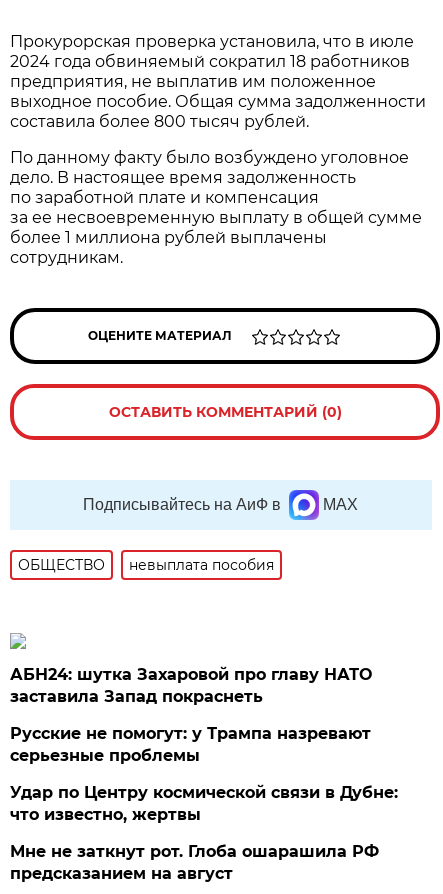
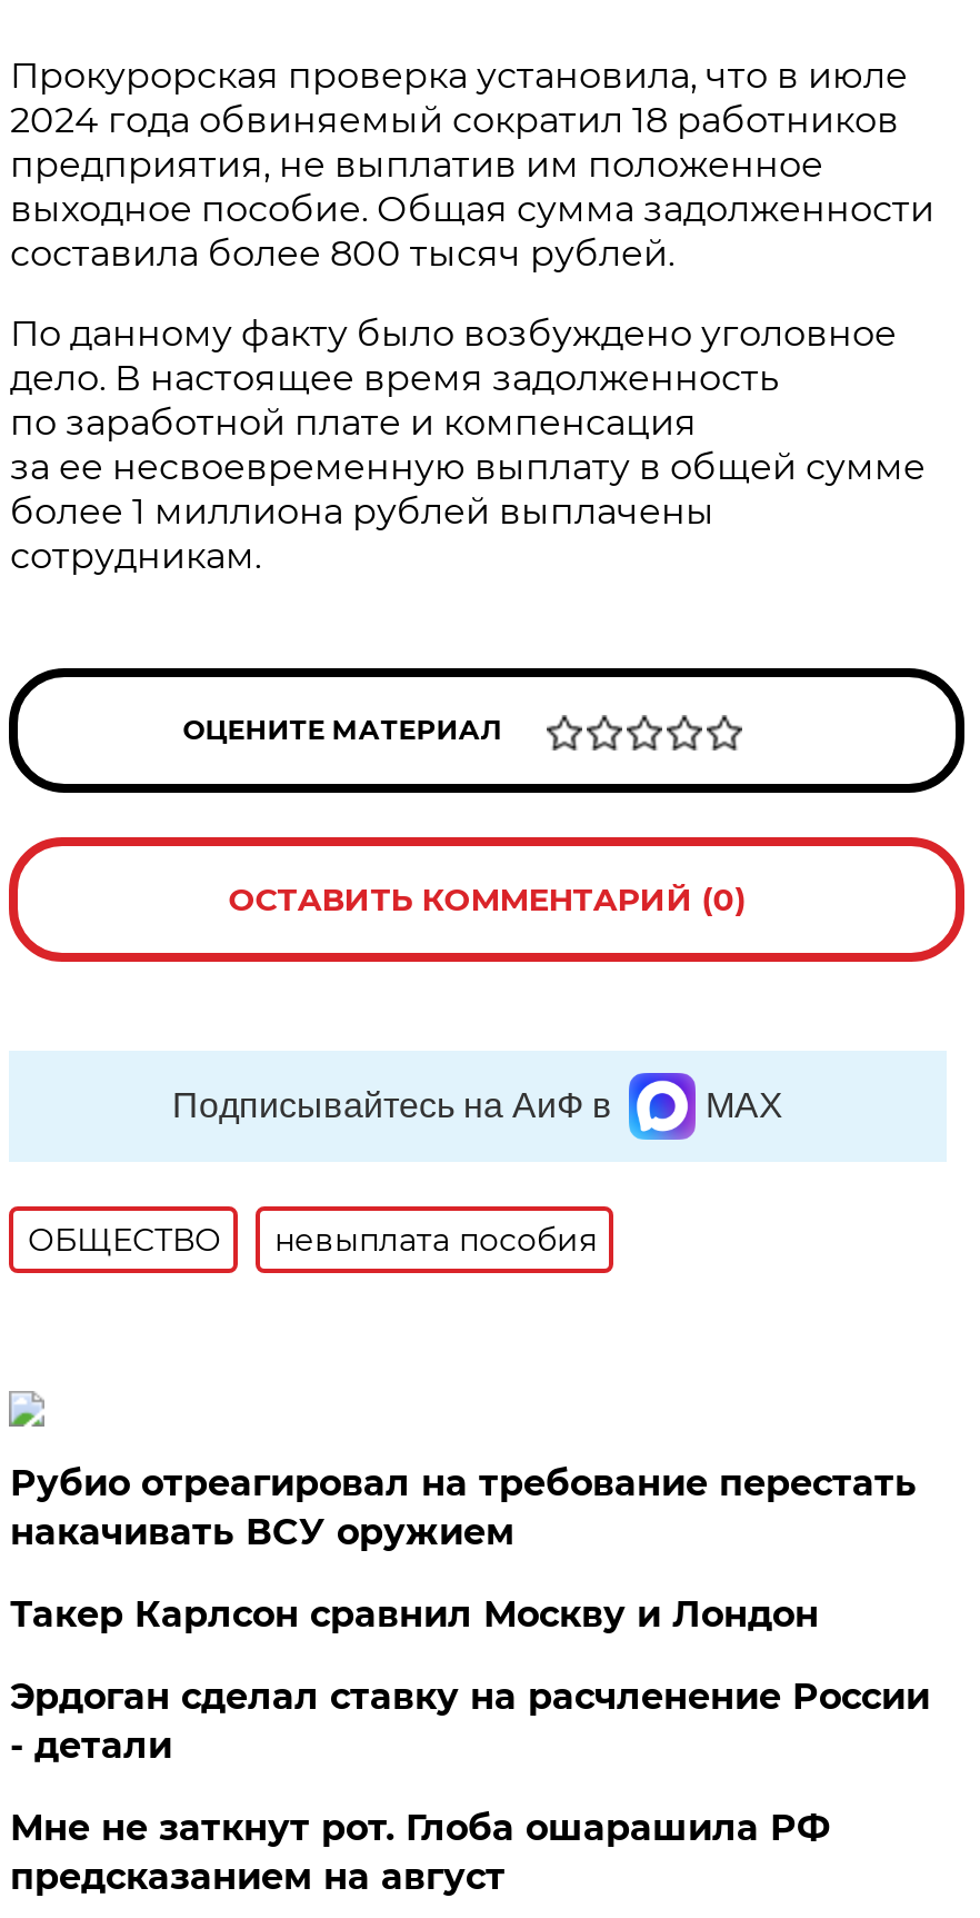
- АБН24: шутка Захаровой про главу НАТО
- заставила Запад покраснеть
+ Рубио отреагировал на требование перестать
+ накачивать ВСУ оружием

- Русские не помогут: у Трампа назревают
- серьезные проблемы
+ Такер Карлсон сравнил Москву и Лондон

- Удар по Центру космической связи в Дубне:
- что известно, жертвы
+ Эрдоган сделал ставку на расчленение России
+ - детали
